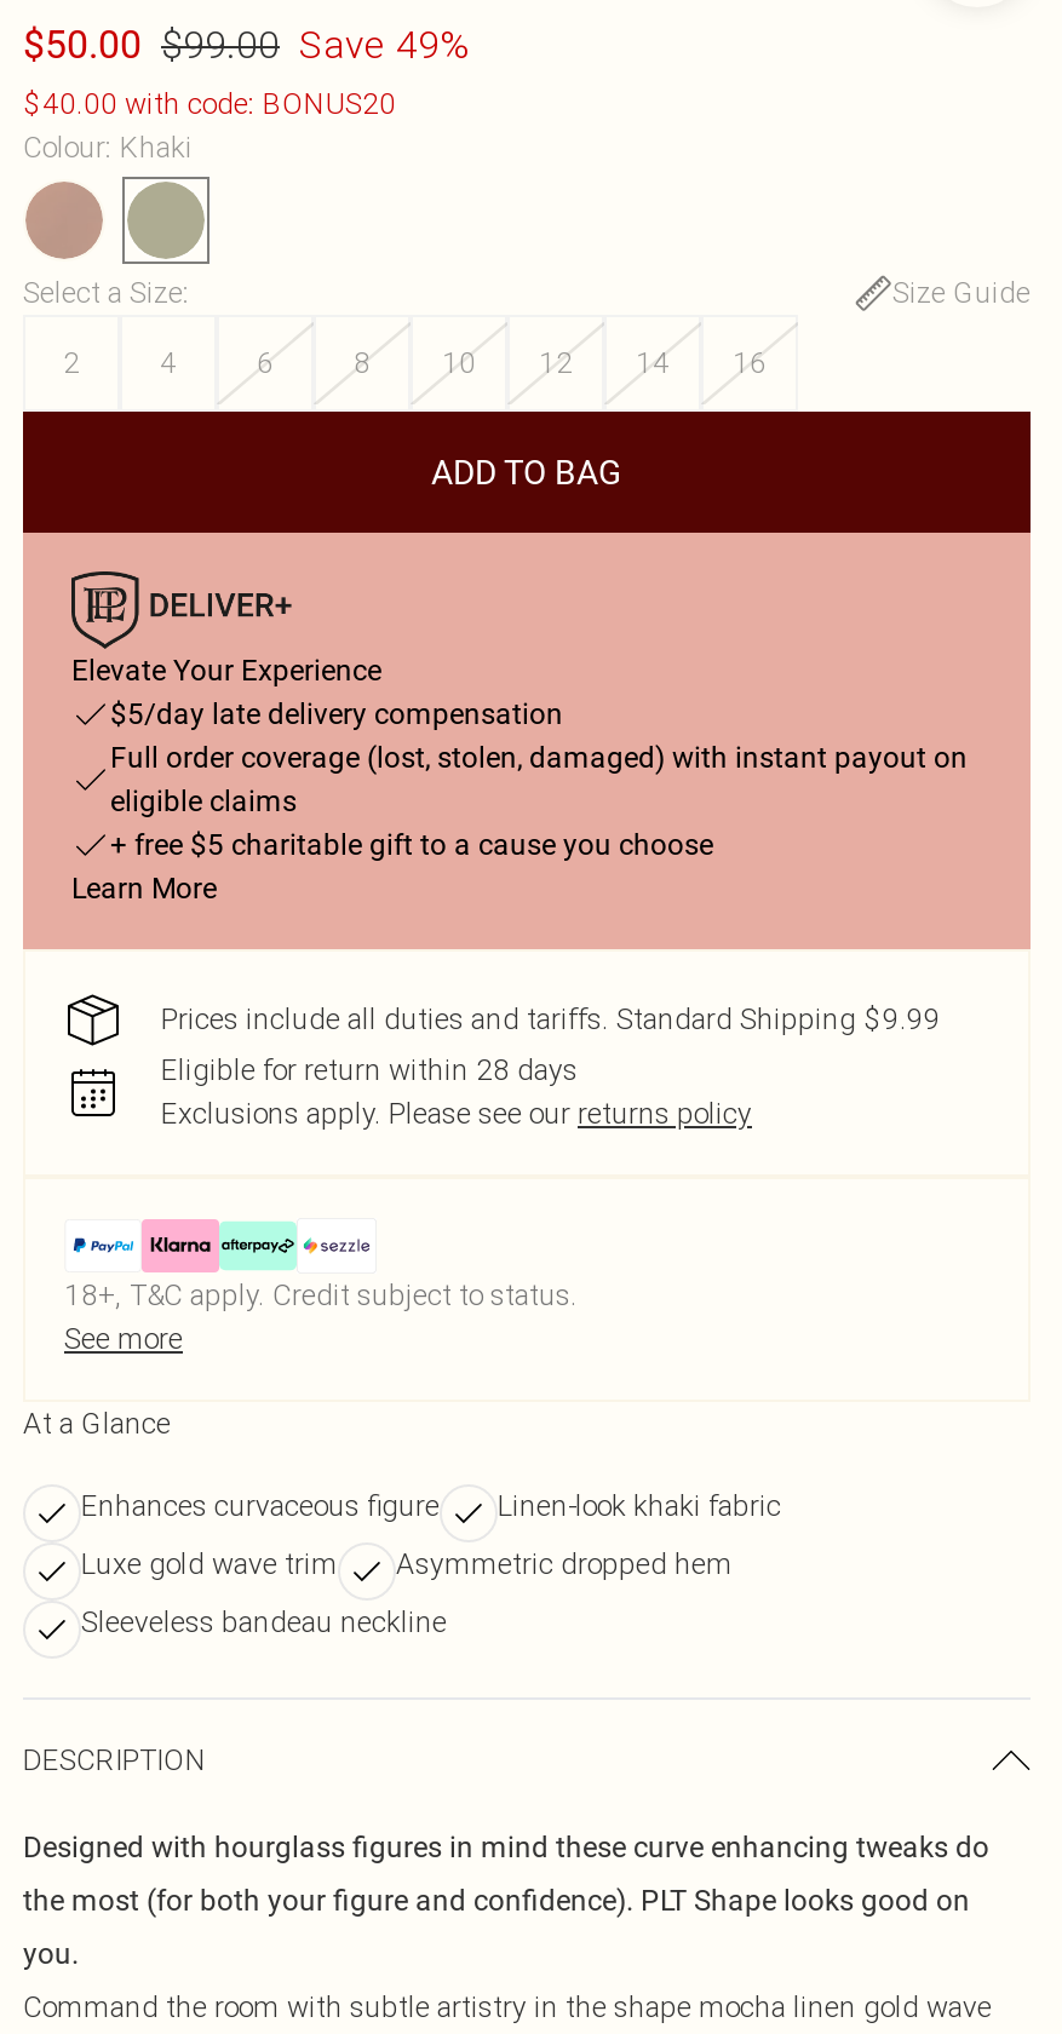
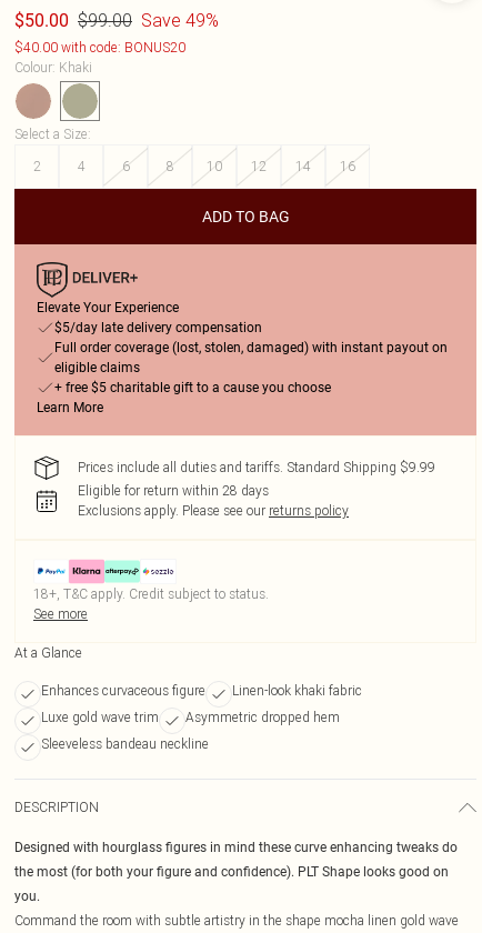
- Size Guide
